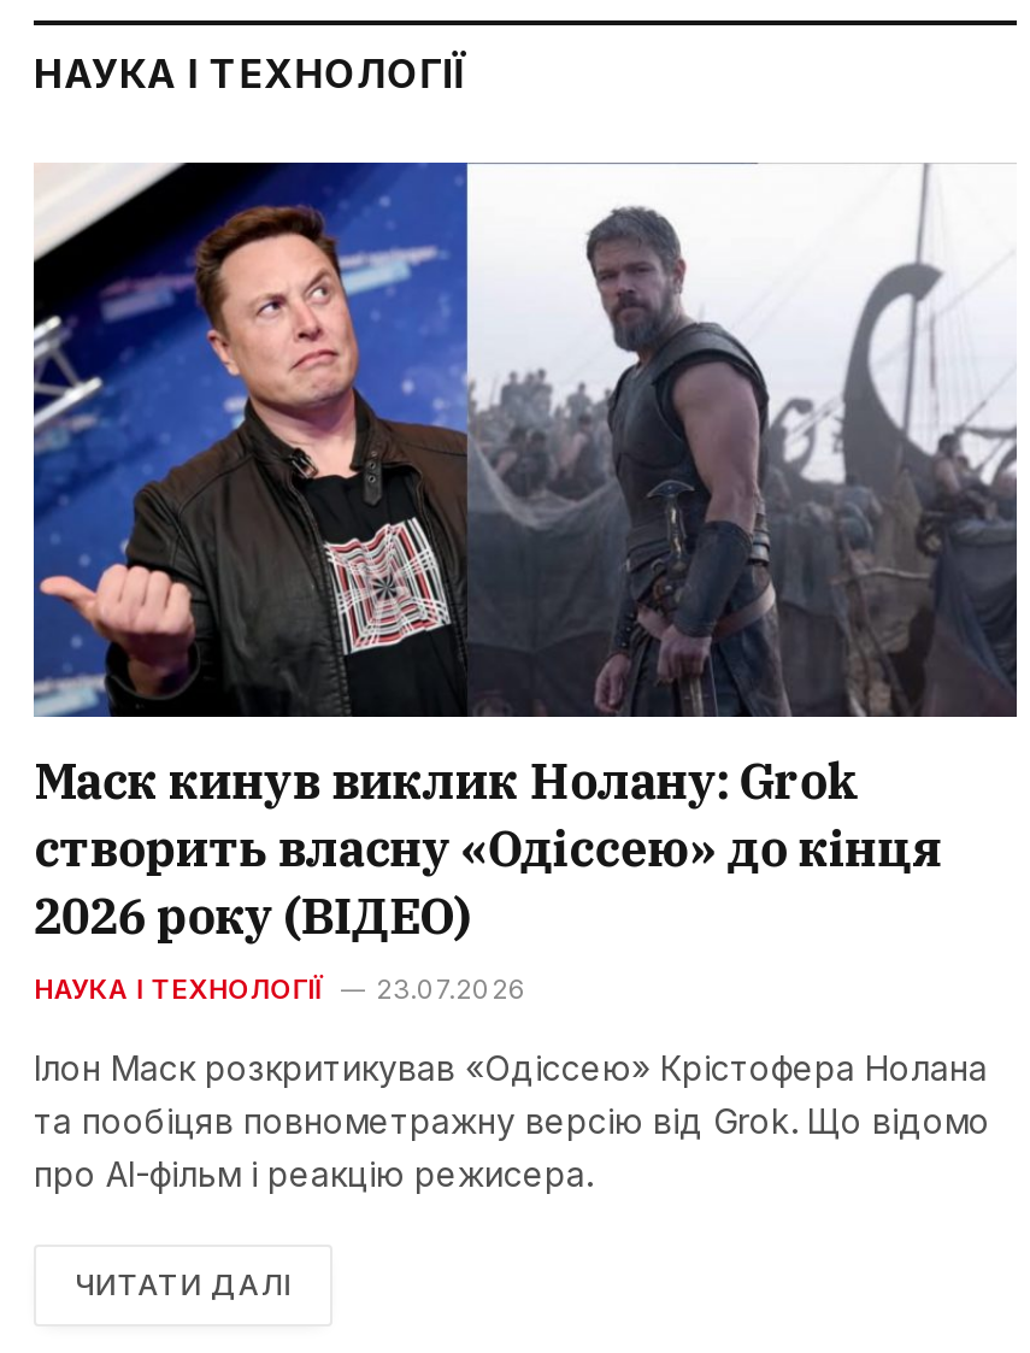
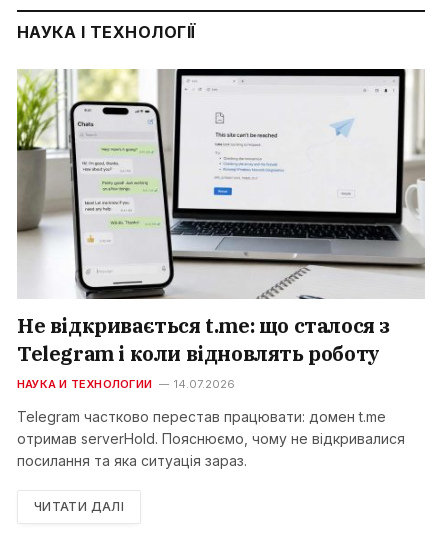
- [image]
- Маск кинув виклик Нолану: Grok
- створить власну «Одіссею» до кінця
- 2026 року (ВІДЕО)
- НАУКА І ТЕХНОЛОГІЇ
- 23.07.2026
+ [image]
+ Не відкривається t.me: що сталося з
+ Telegram і коли відновлять роботу
+ НАУКА И ТЕХНОЛОГИИ
+ 14.07.2026

- Ілон Маск розкритикував «Одіссею» Крістофера Нолана
- та пообіцяв повнометражну версію від Grok. Що відомо
- про AI-фільм і реакцію режисера.
+ Telegram частково перестав працювати: домен t.me
+ отримав serverHold. Пояснюємо, чому не відкривалися
+ посилання та яка ситуація зараз.
